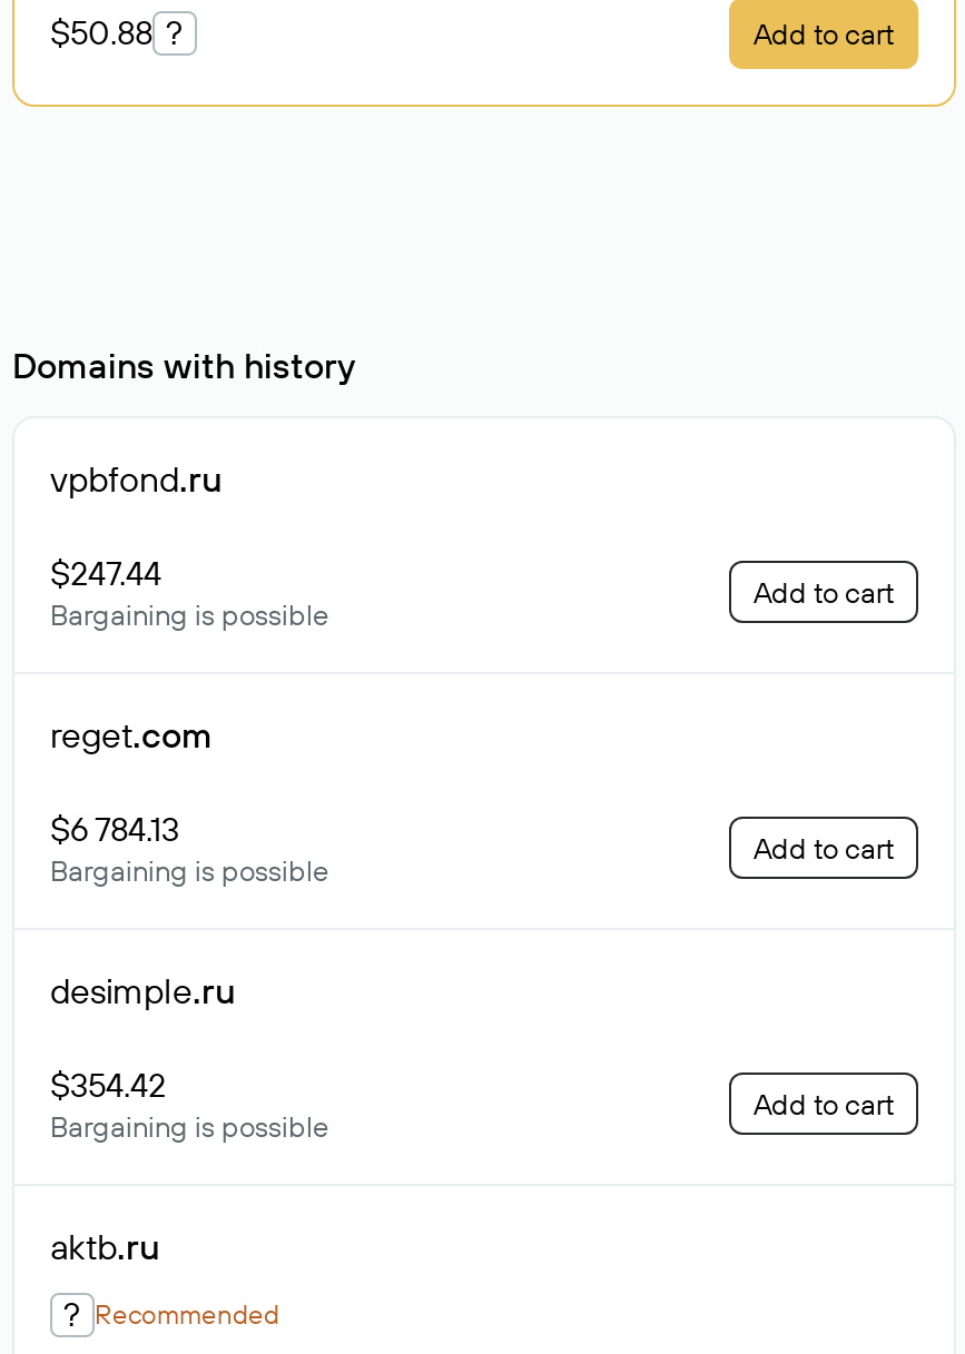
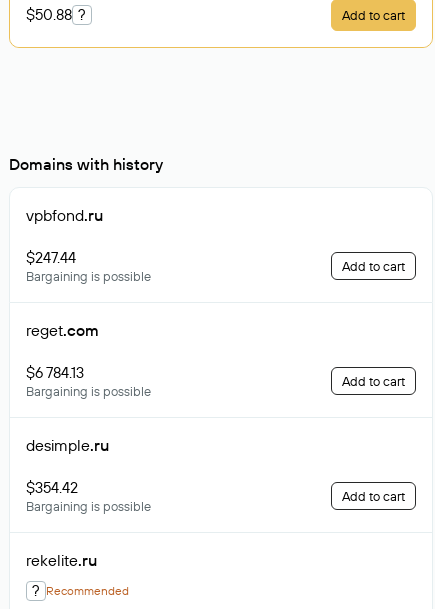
- aktb.ru
+ rekelite.ru
